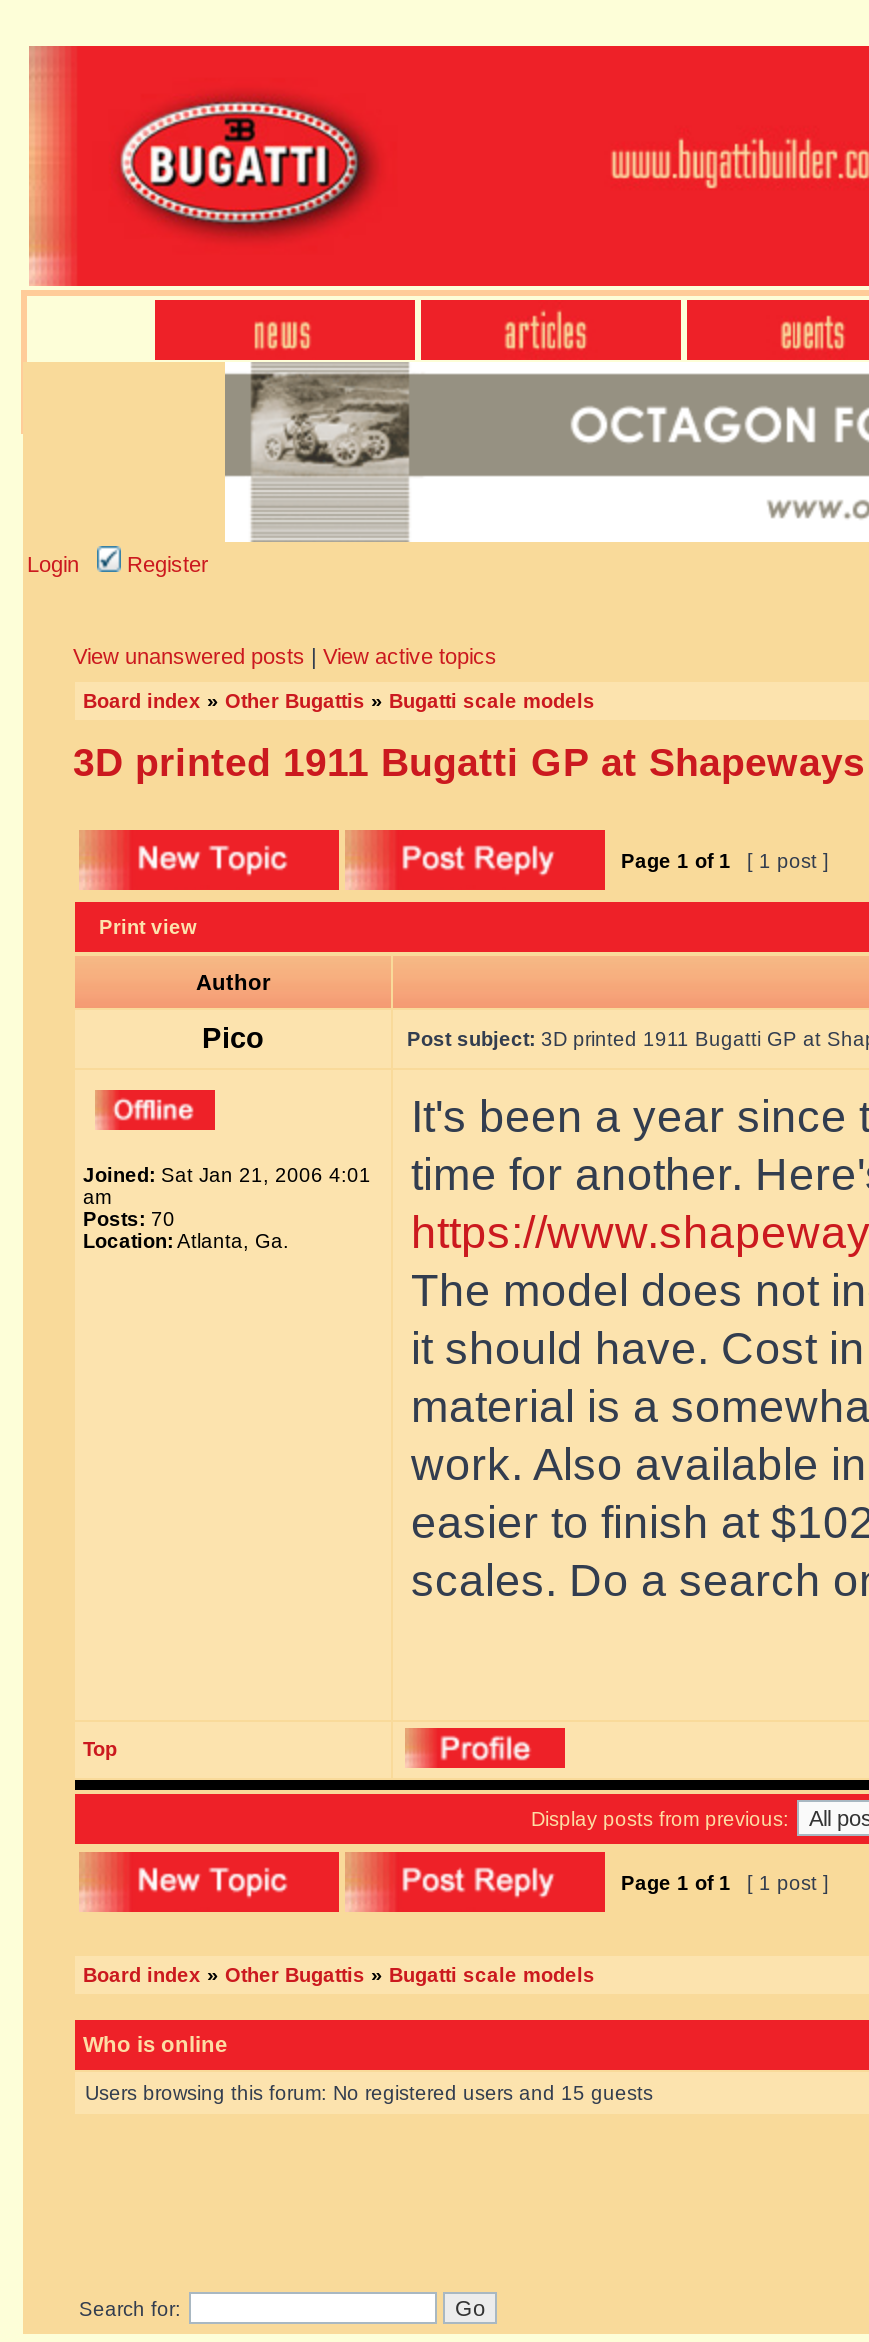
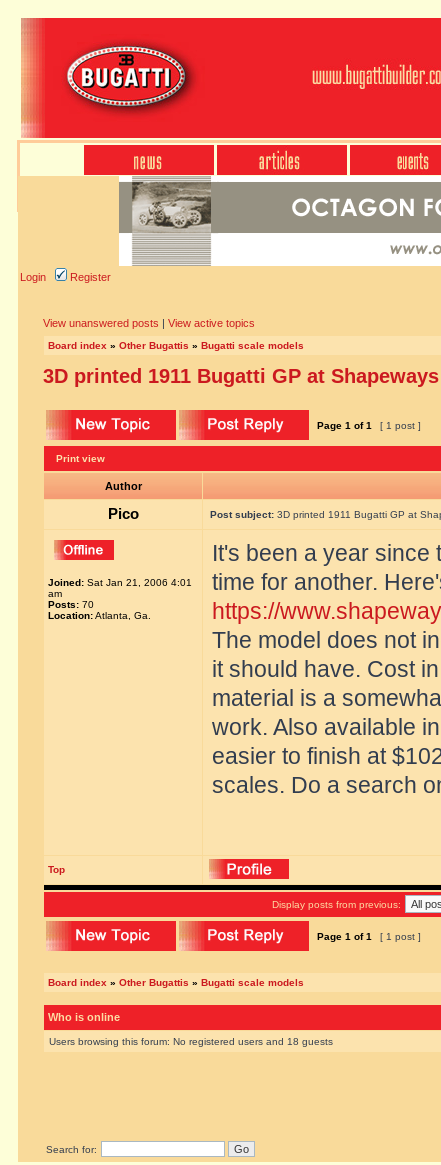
- Users browsing this forum: No registered users and 15 guests
+ Users browsing this forum: No registered users and 18 guests
